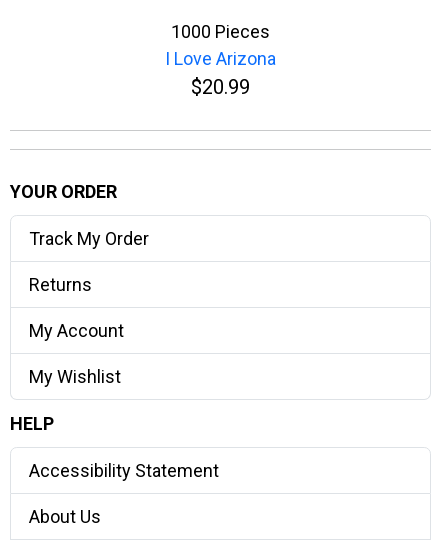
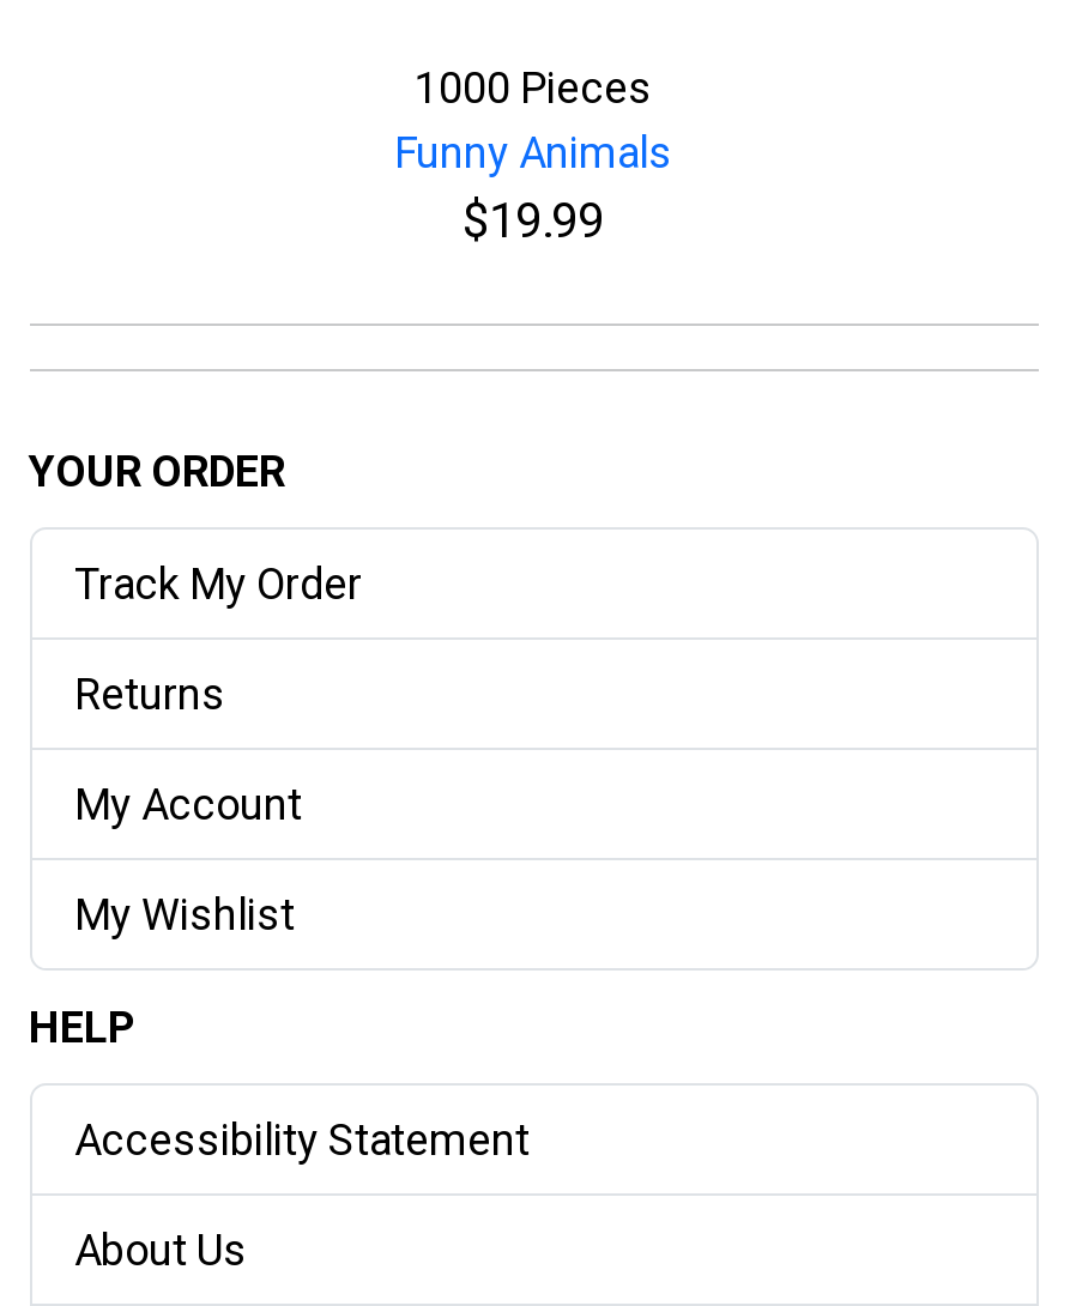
- I Love Arizona
- $20.99
+ Funny Animals
+ $19.99
